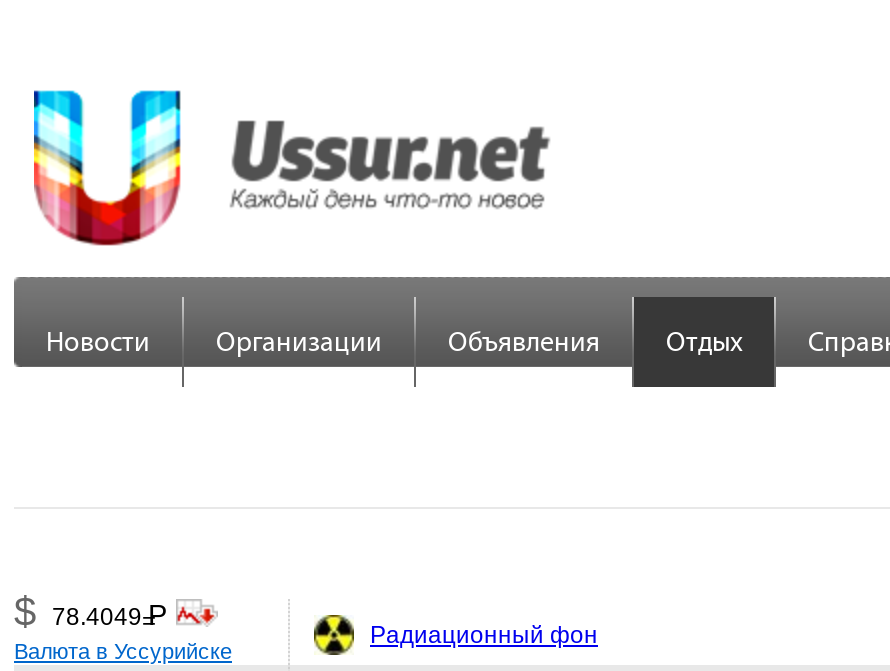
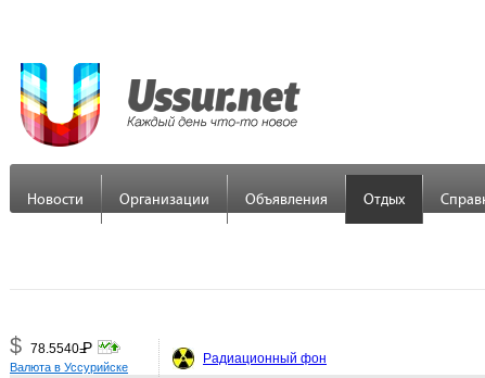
- $ 78.4049= Р
+ $ 78.5540= Р
